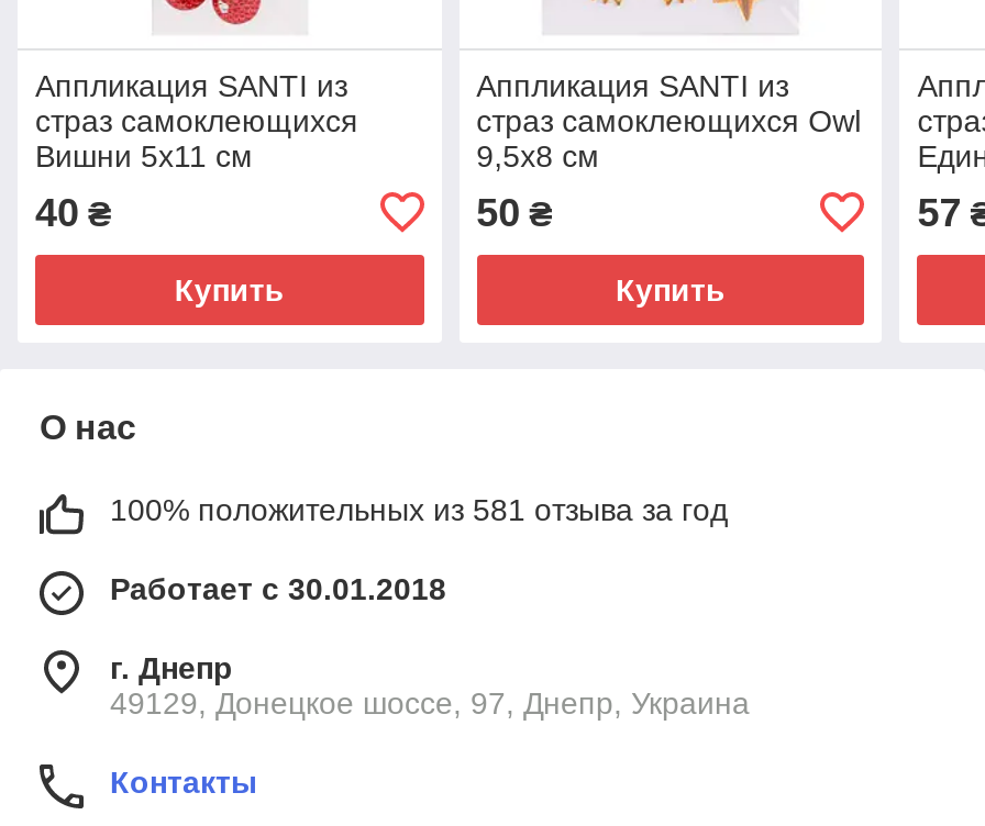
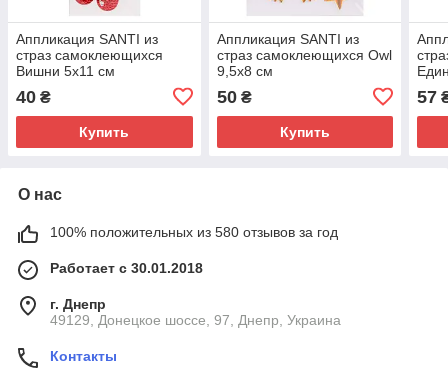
- 100% положительных из 581 отзыва за год
+ 100% положительных из 580 отзывов за год
